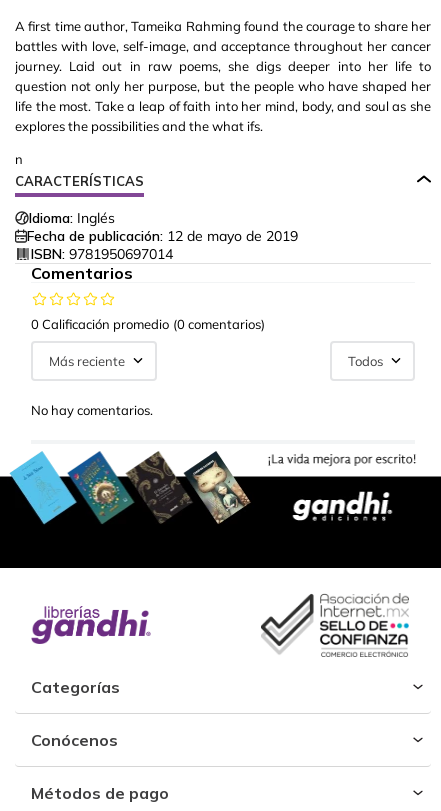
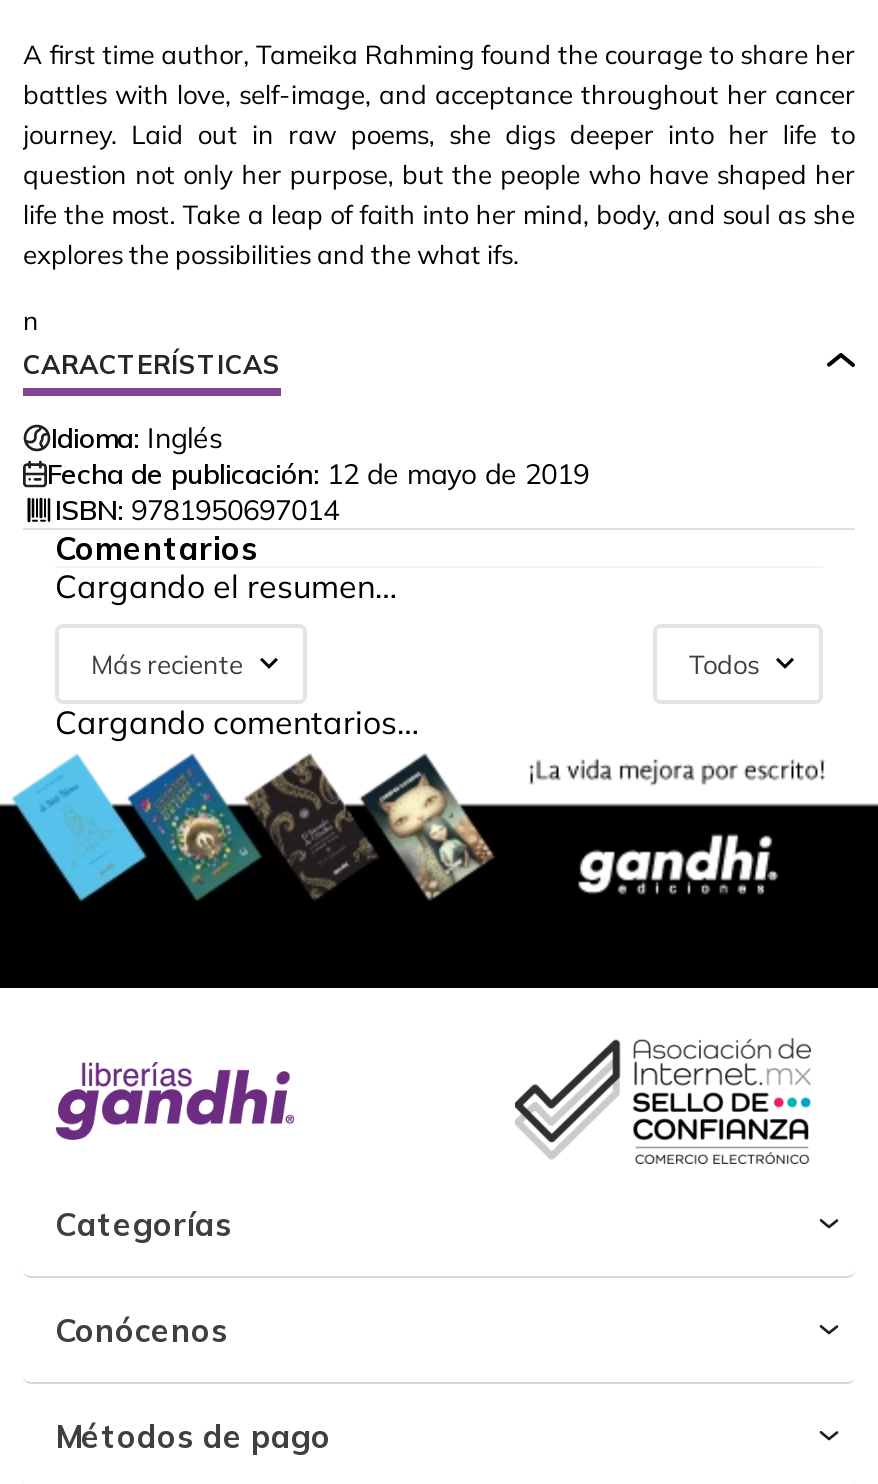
- 0 Calificación promedio (0 comentarios)
+ Cargando el resumen…

- No hay comentarios.
+ Cargando comentarios…
